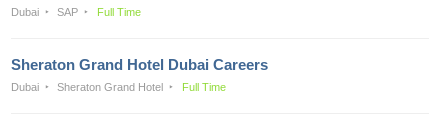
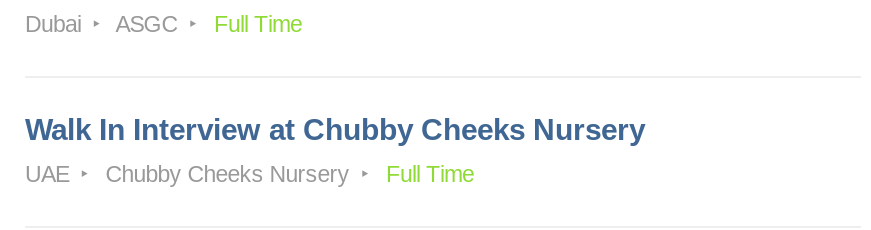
- SAP
+ ASGC

- Sheraton Grand Hotel Dubai Careers
+ Walk In Interview at Chubby Cheeks Nursery

- Dubai
- Sheraton Grand Hotel
+ UAE
+ Chubby Cheeks Nursery
